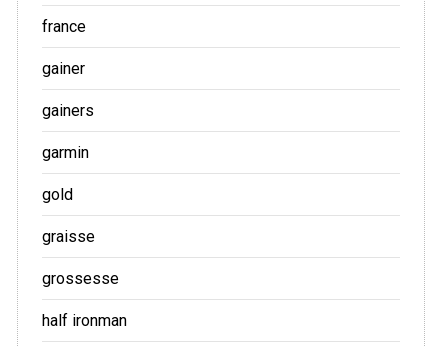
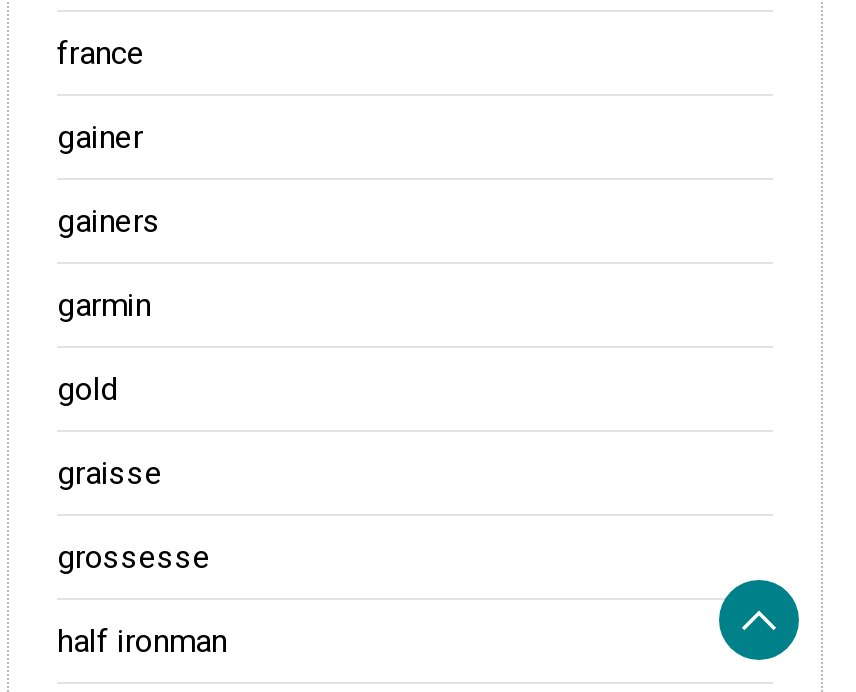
+ [image]
